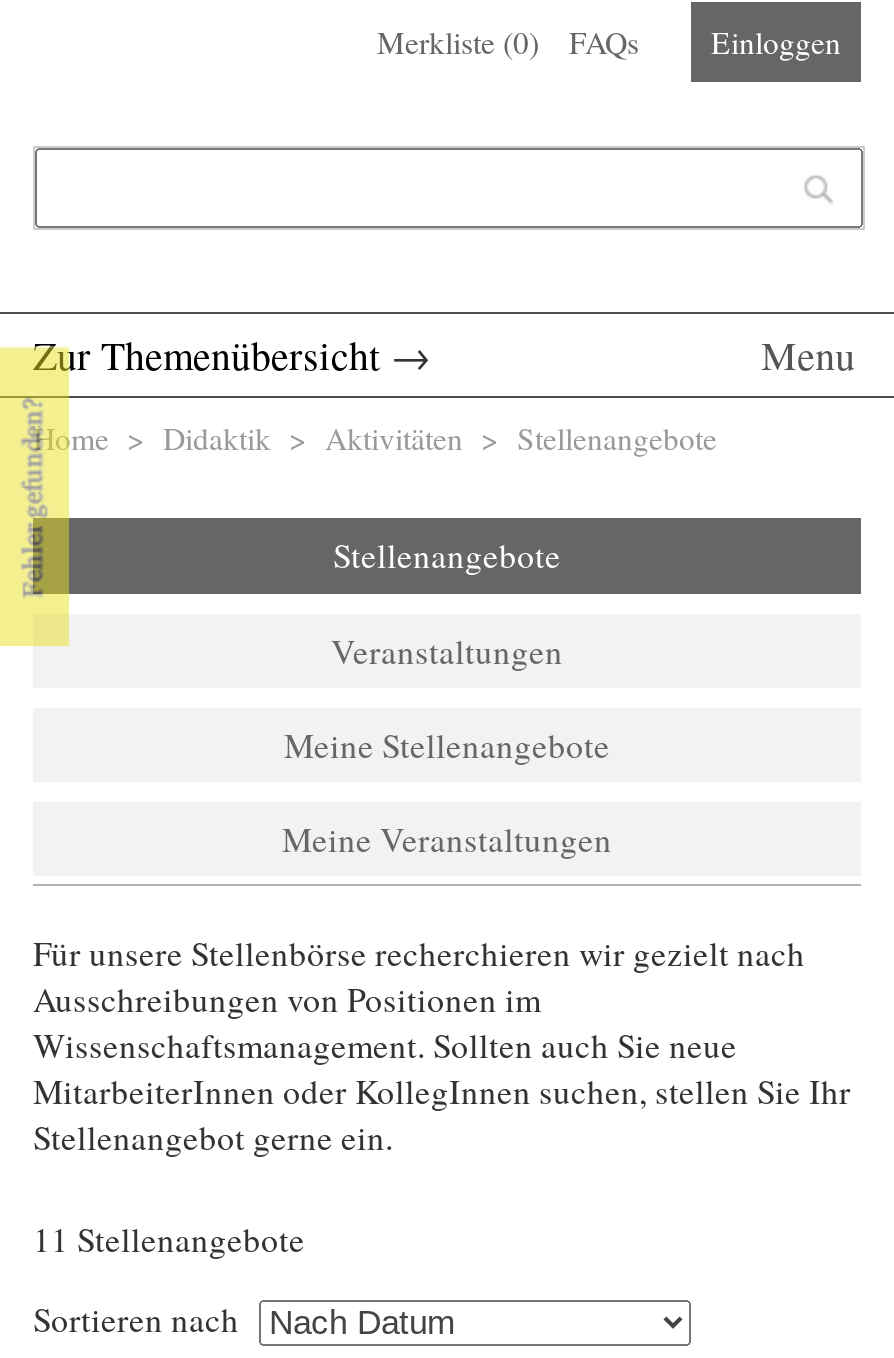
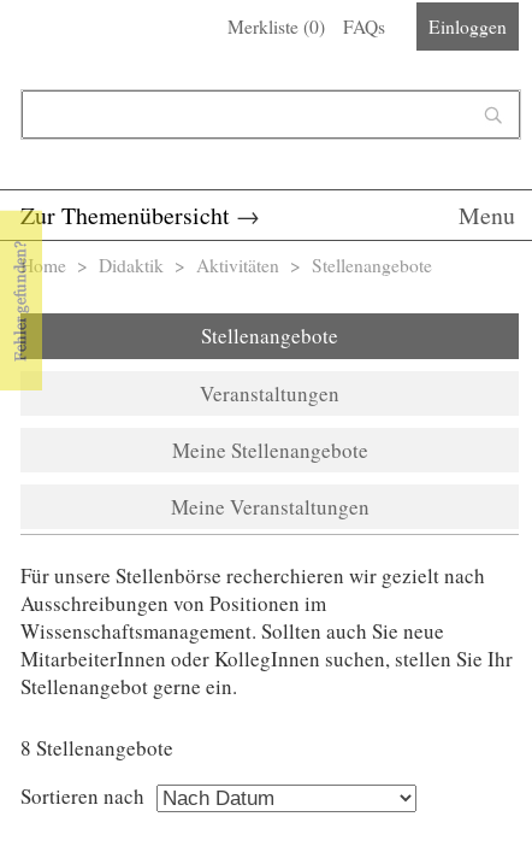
- 11 Stellenangebote
+ 8 Stellenangebote
